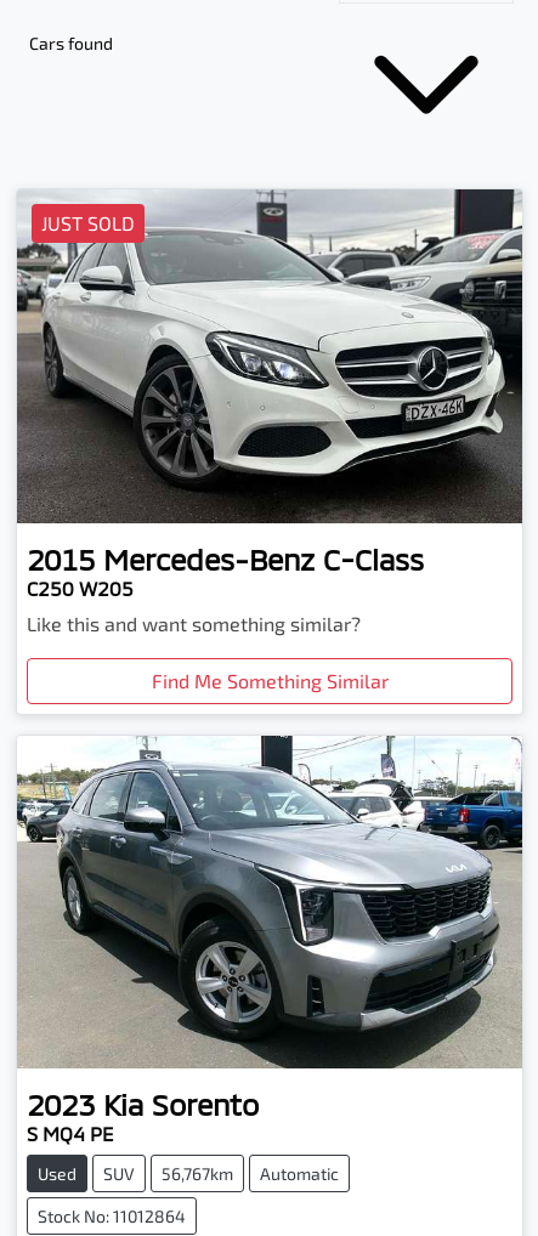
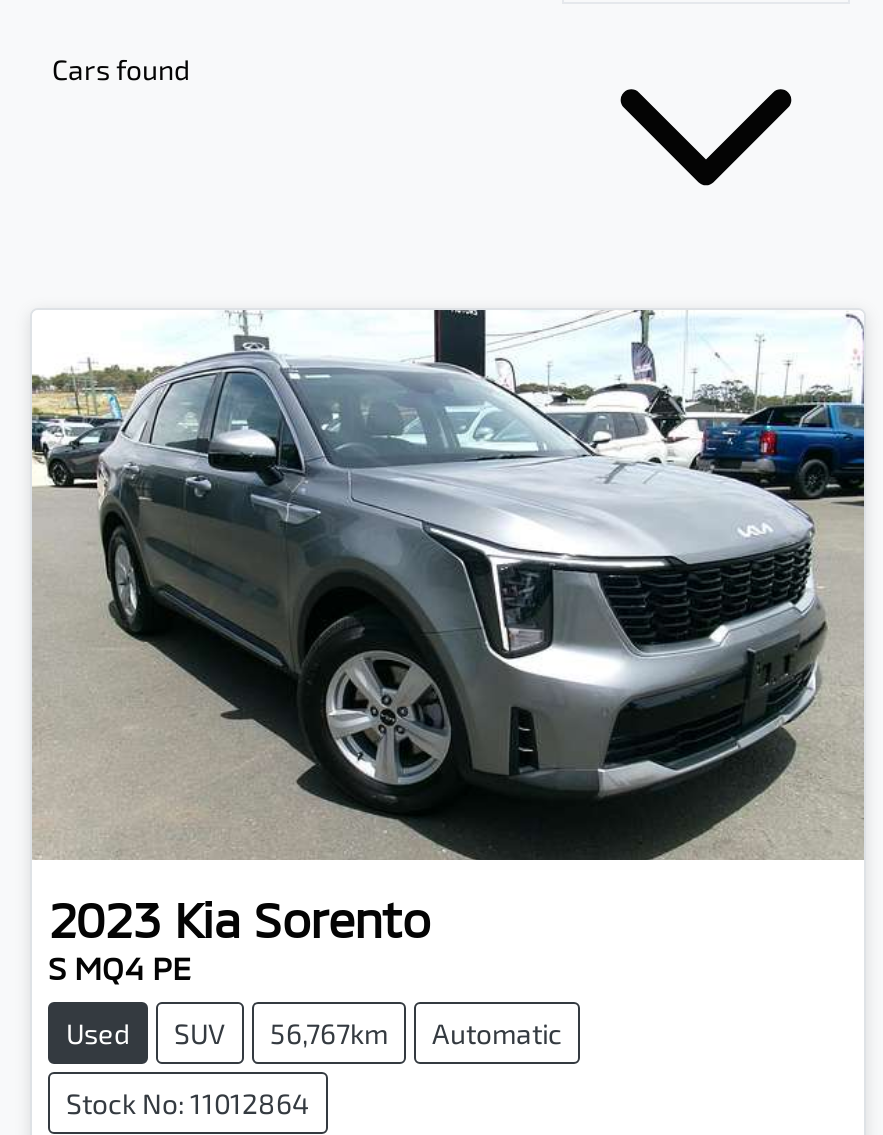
- [image]
- JUST SOLD

- 2015 Mercedes-Benz C-Class
- C250 W205
- Like this and want something similar?
- Find Me Something Similar
